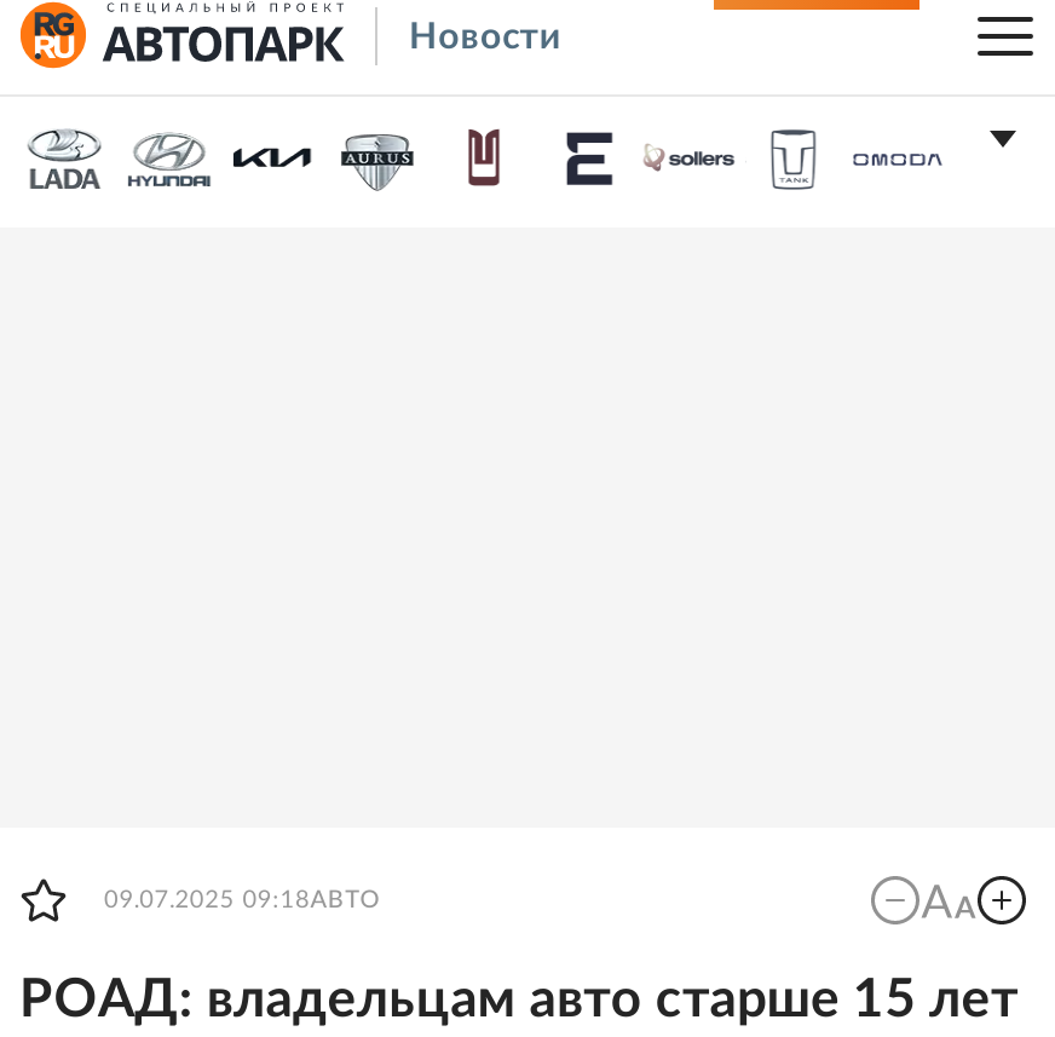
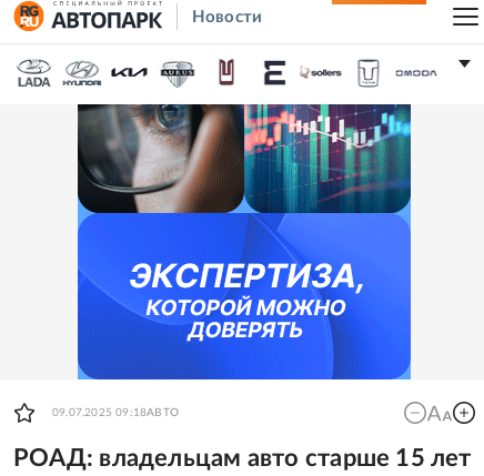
+ [image]
